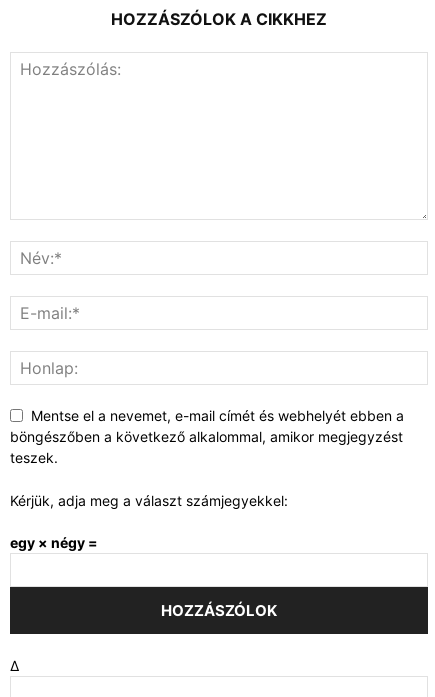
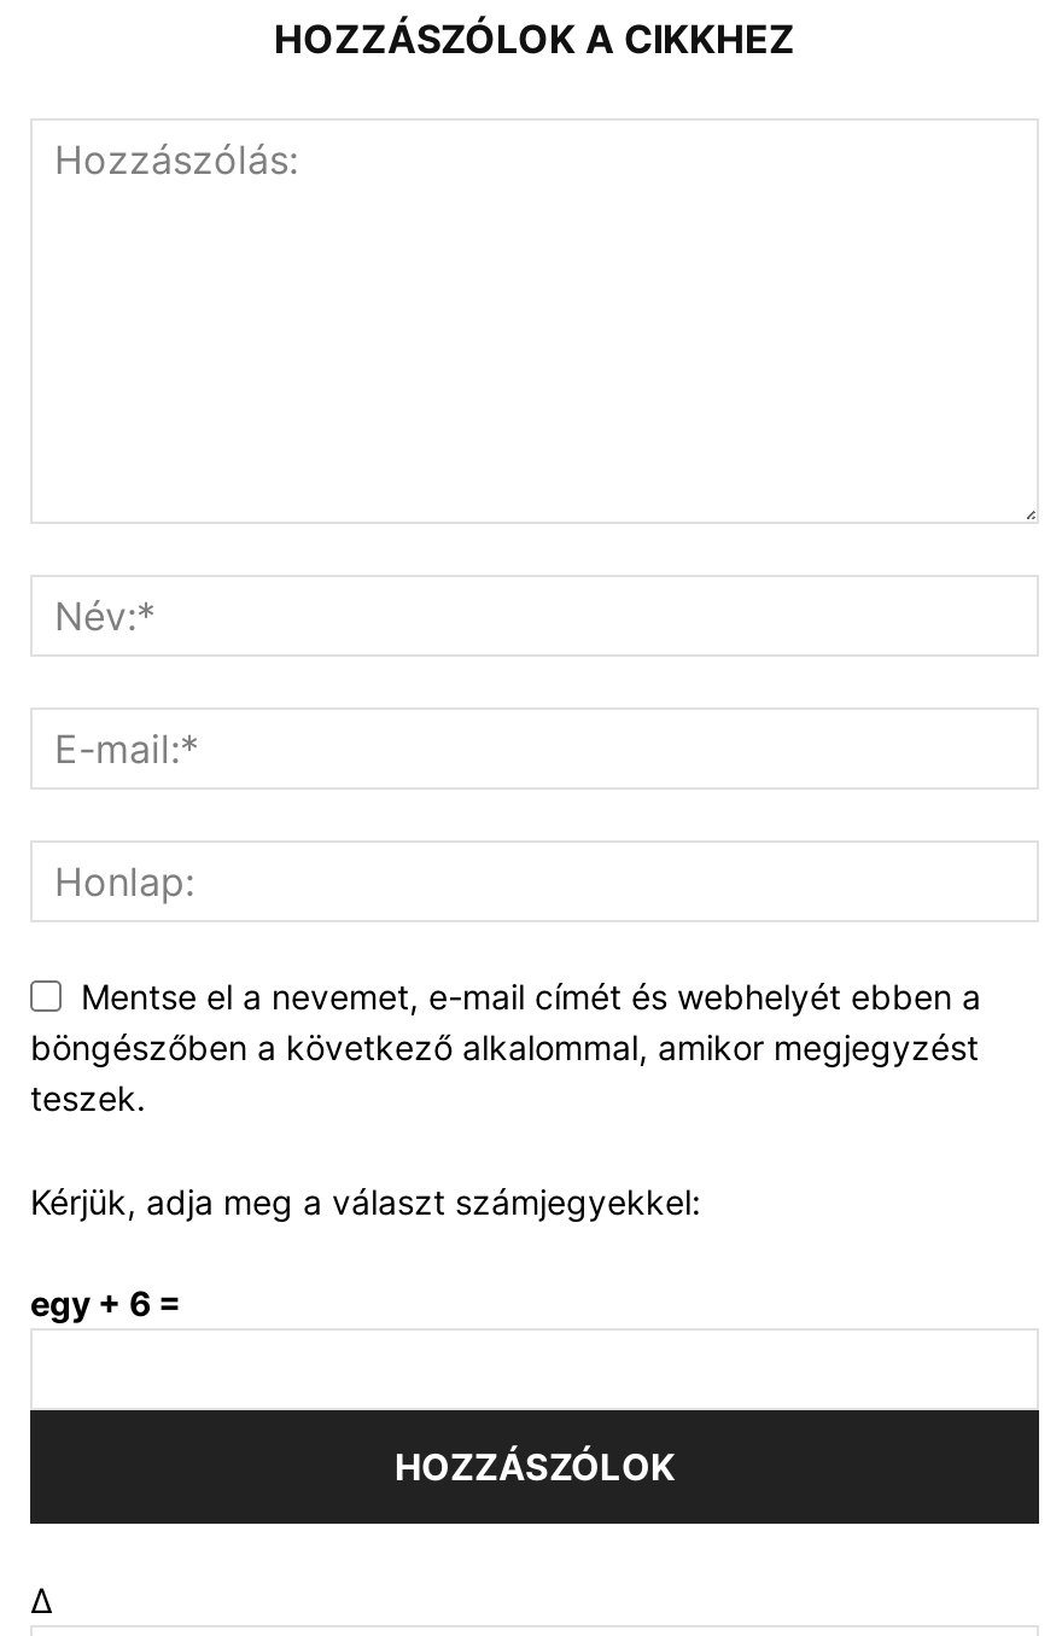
- egy × négy =
+ egy + 6 =
